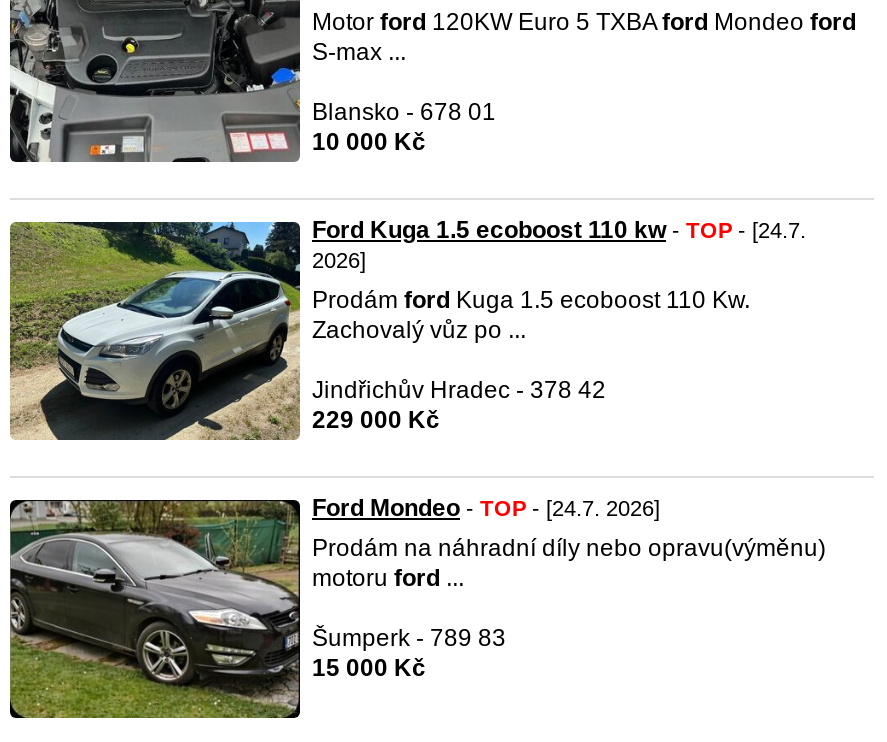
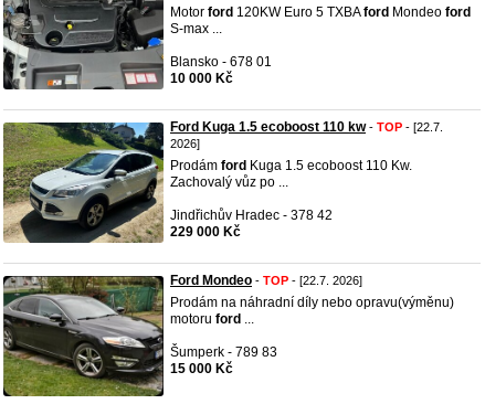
- Ford Kuga 1.5 ecoboost 110 kw - TOP - [24.7.
+ Ford Kuga 1.5 ecoboost 110 kw - TOP - [22.7.

- Ford Mondeo - TOP - [24.7. 2026]
+ Ford Mondeo - TOP - [22.7. 2026]
